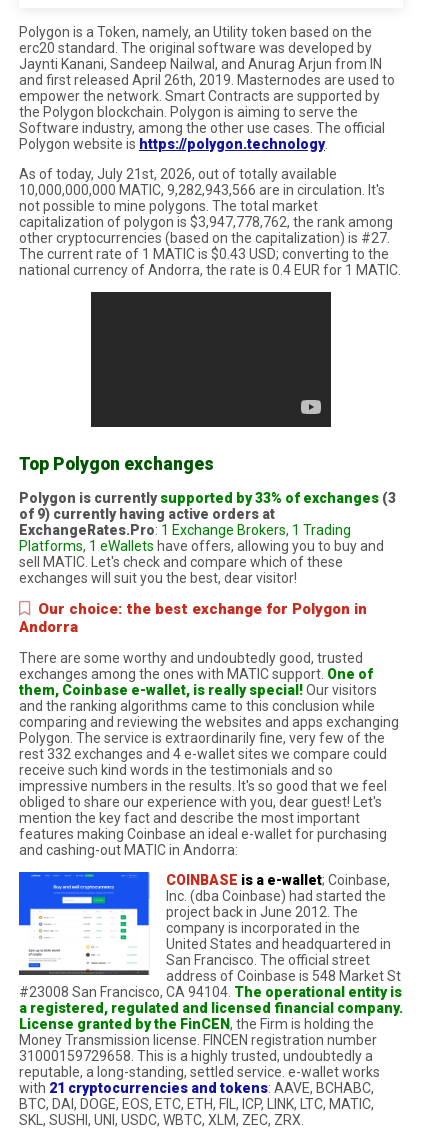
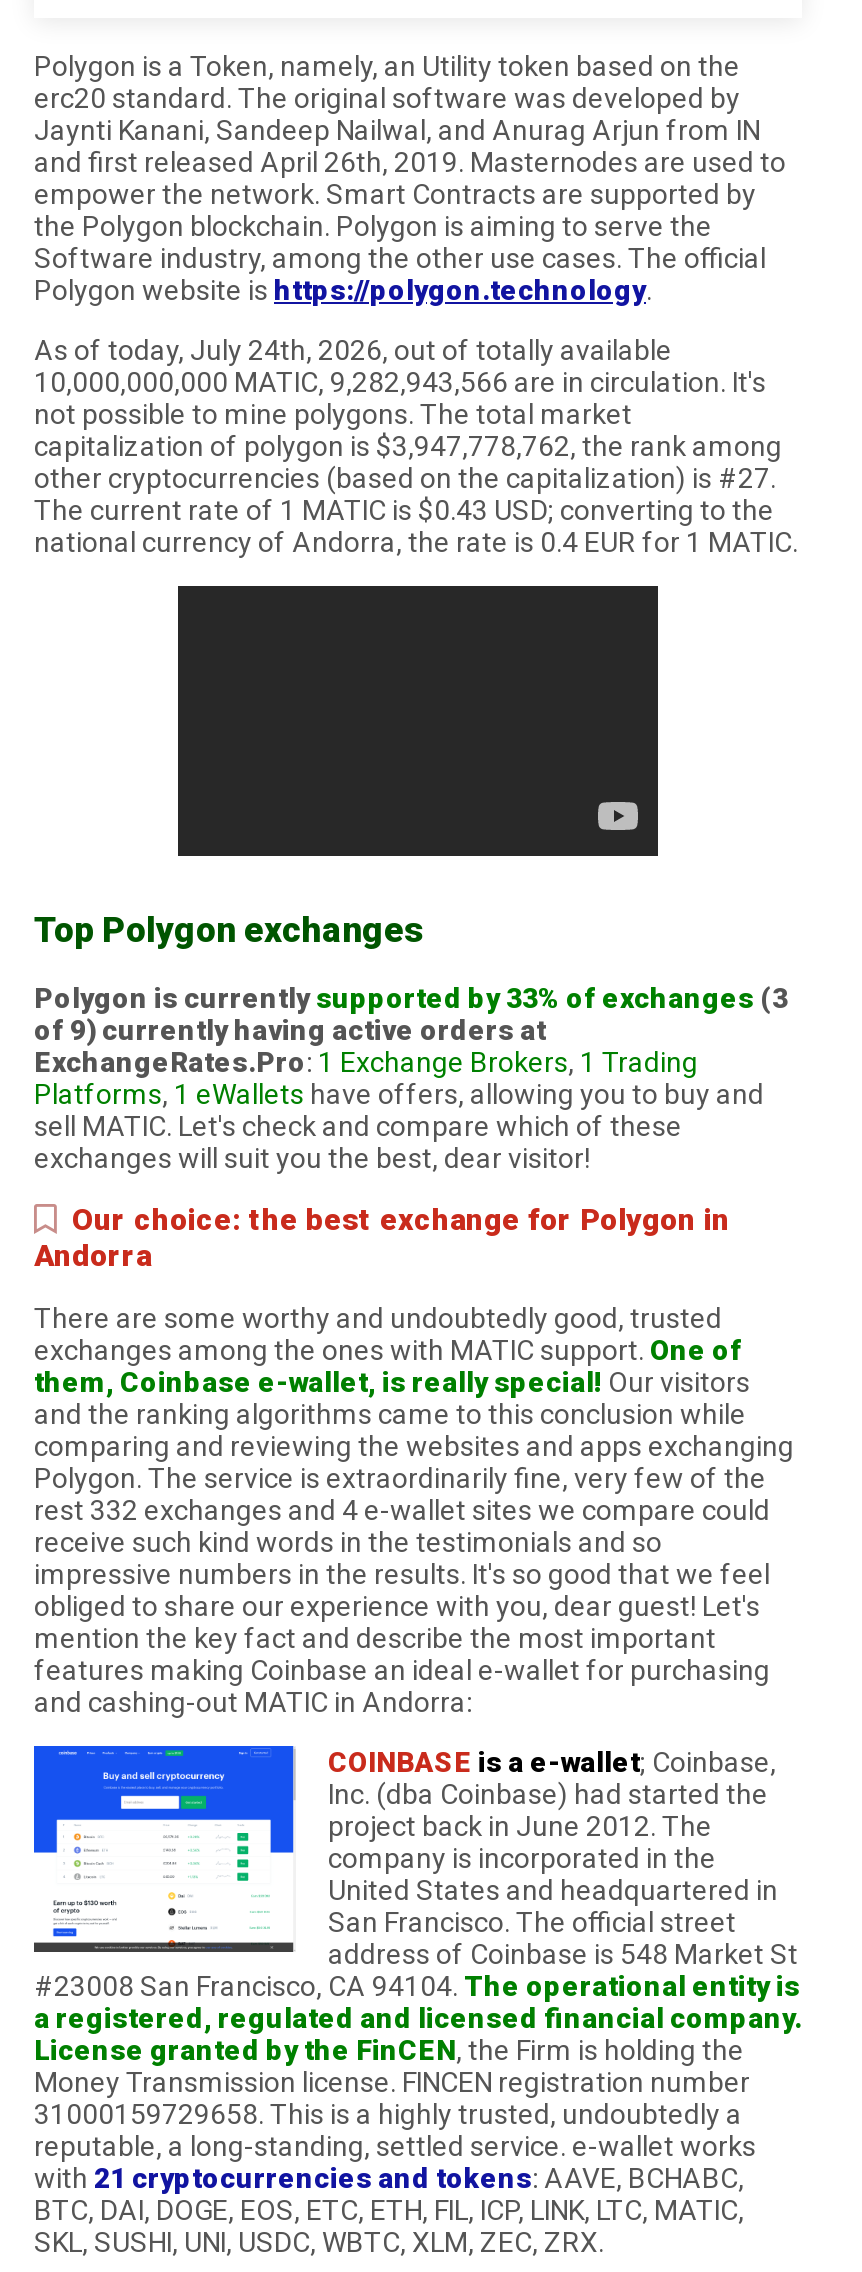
- As of today, July 21st, 2026, out of totally available
+ As of today, July 24th, 2026, out of totally available
